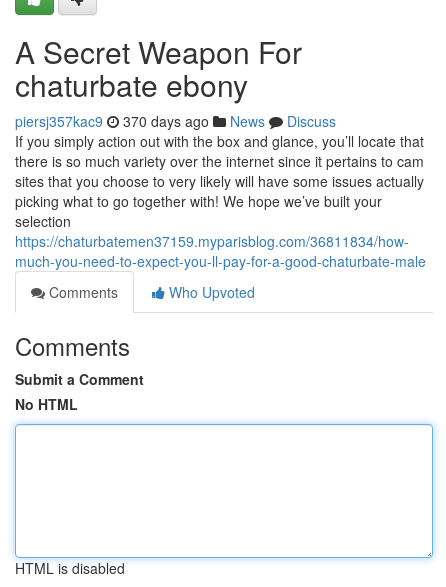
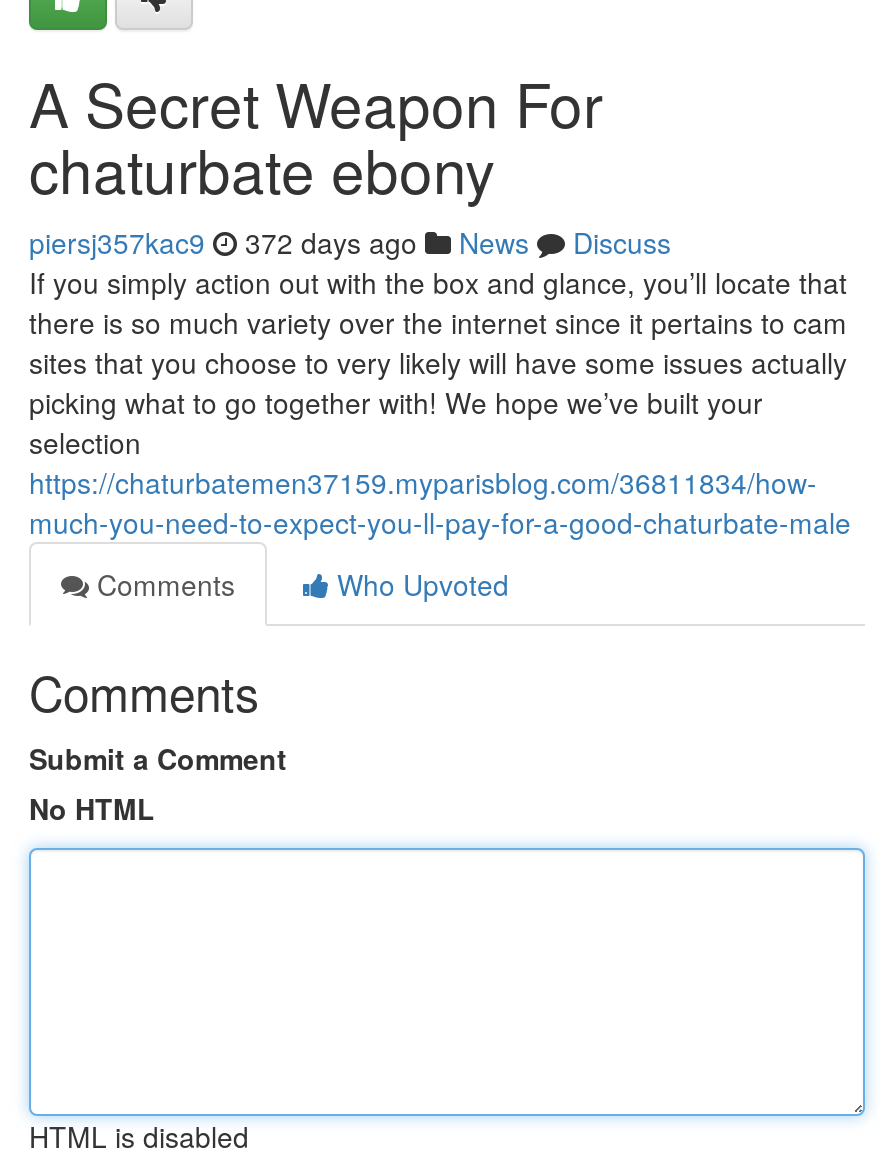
- piersj357kac9 370 days ago News Discuss
+ piersj357kac9 372 days ago News Discuss
